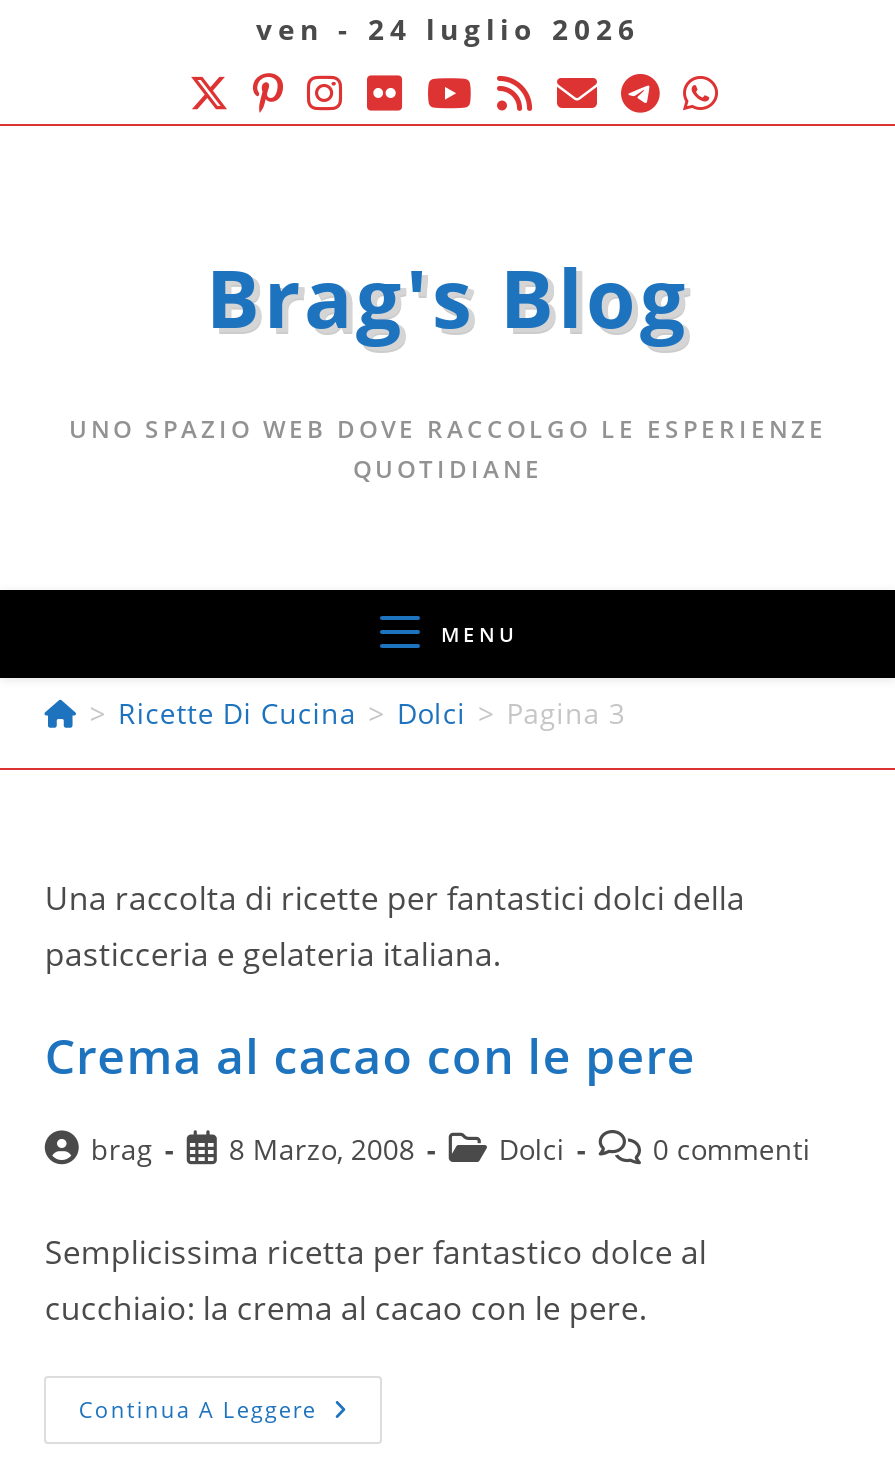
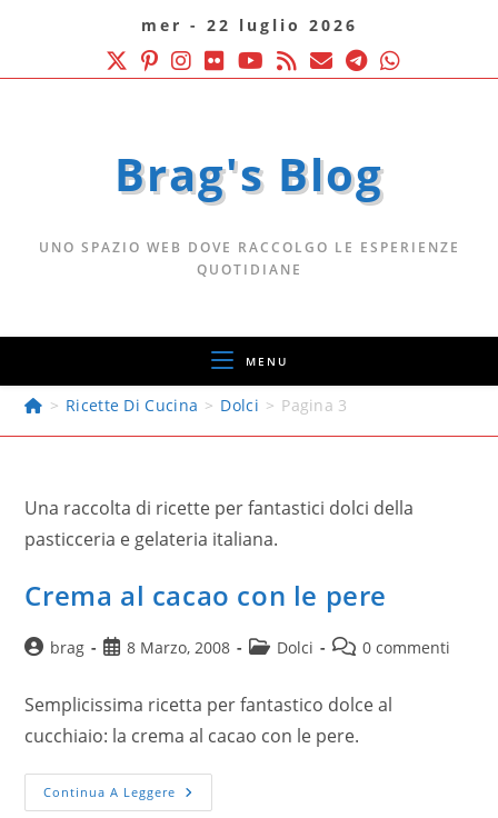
- ven - 24 luglio 2026
+ mer - 22 luglio 2026
